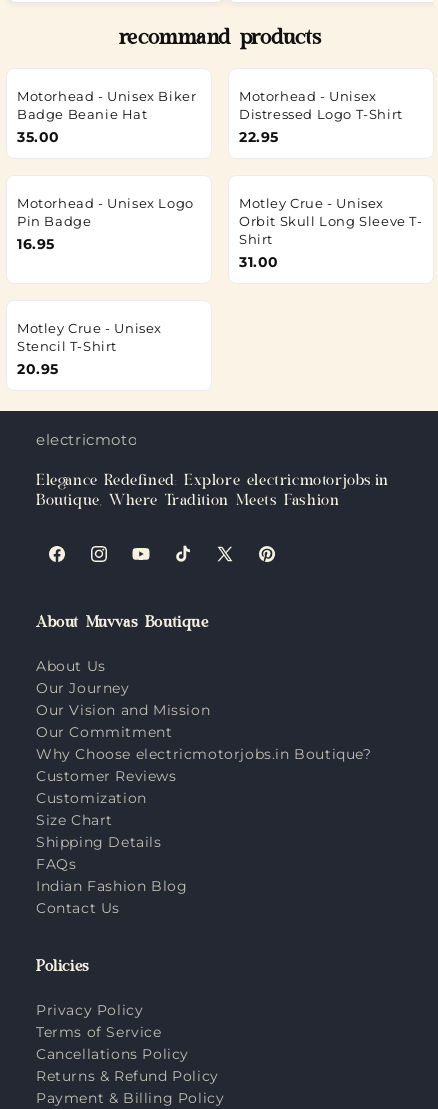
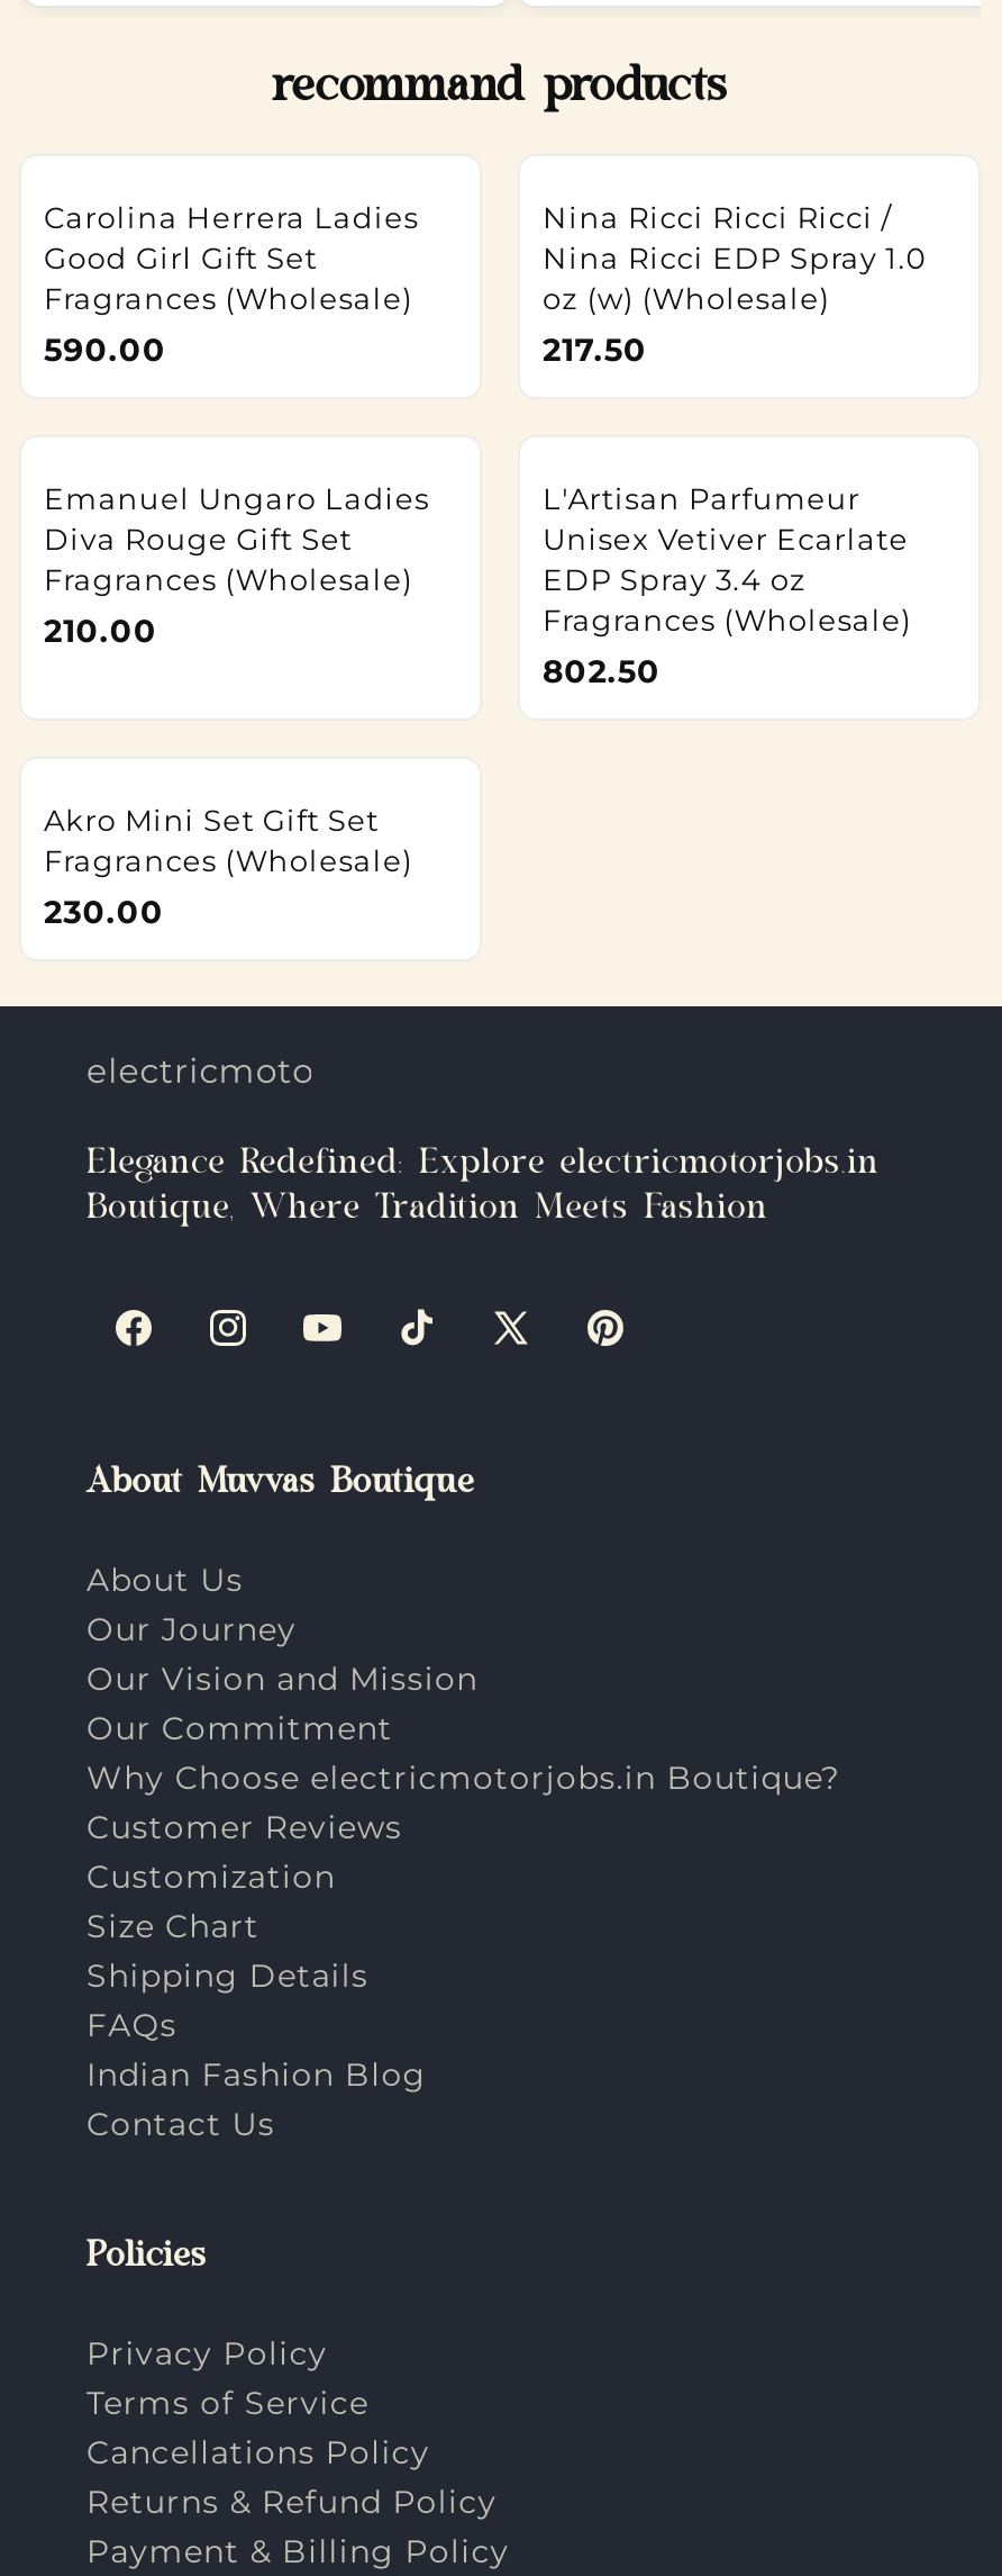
- Motorhead - Unisex Biker
- Badge Beanie Hat
- 35.00
+ Carolina Herrera Ladies
+ Good Girl Gift Set
+ Fragrances (Wholesale)
+ 590.00

- Motorhead - Unisex
- Distressed Logo T-Shirt
- 22.95
+ Nina Ricci Ricci Ricci /
+ Nina Ricci EDP Spray 1.0
+ oz (w) (Wholesale)
+ 217.50

- Motorhead - Unisex Logo
- Pin Badge
- 16.95
+ Emanuel Ungaro Ladies
+ Diva Rouge Gift Set
+ Fragrances (Wholesale)
+ 210.00

- Motley Crue - Unisex
- Orbit Skull Long Sleeve T-
- Shirt
- 31.00
+ L'Artisan Parfumeur
+ Unisex Vetiver Ecarlate
+ EDP Spray 3.4 oz
+ Fragrances (Wholesale)
+ 802.50

- Motley Crue - Unisex
- Stencil T-Shirt
- 20.95
+ Akro Mini Set Gift Set
+ Fragrances (Wholesale)
+ 230.00
